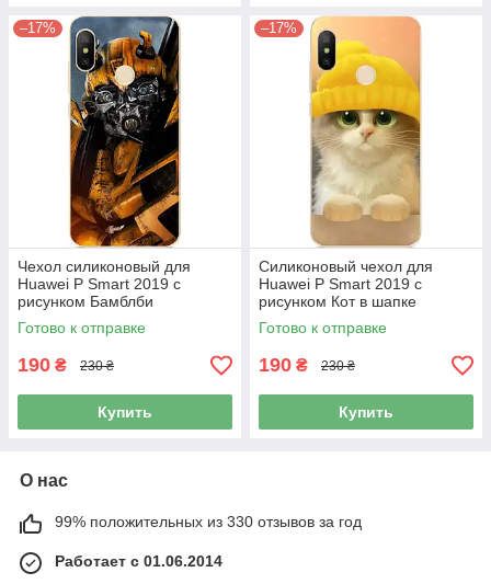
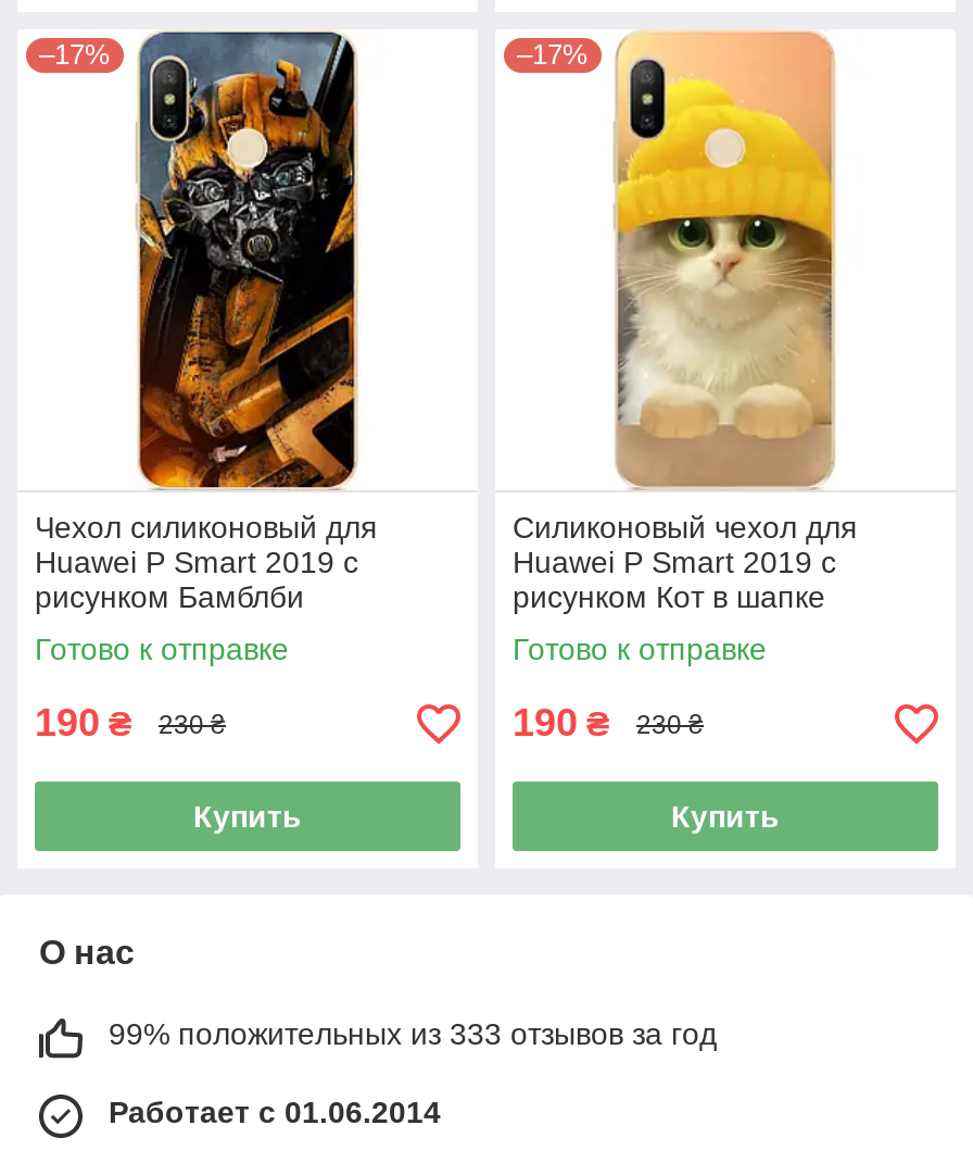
- 99% положительных из 330 отзывов за год
+ 99% положительных из 333 отзывов за год
